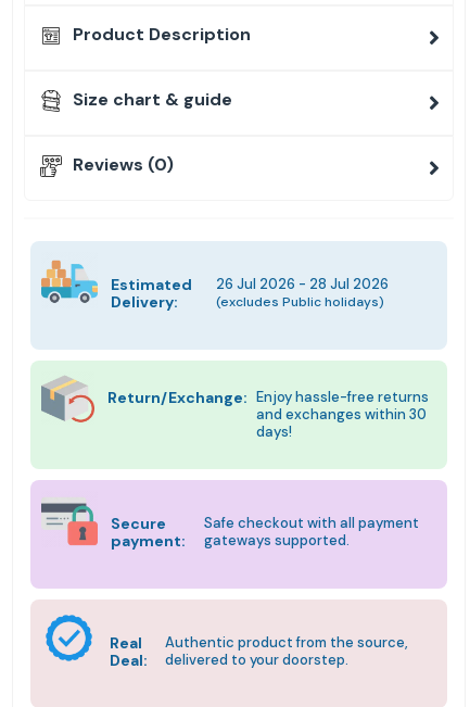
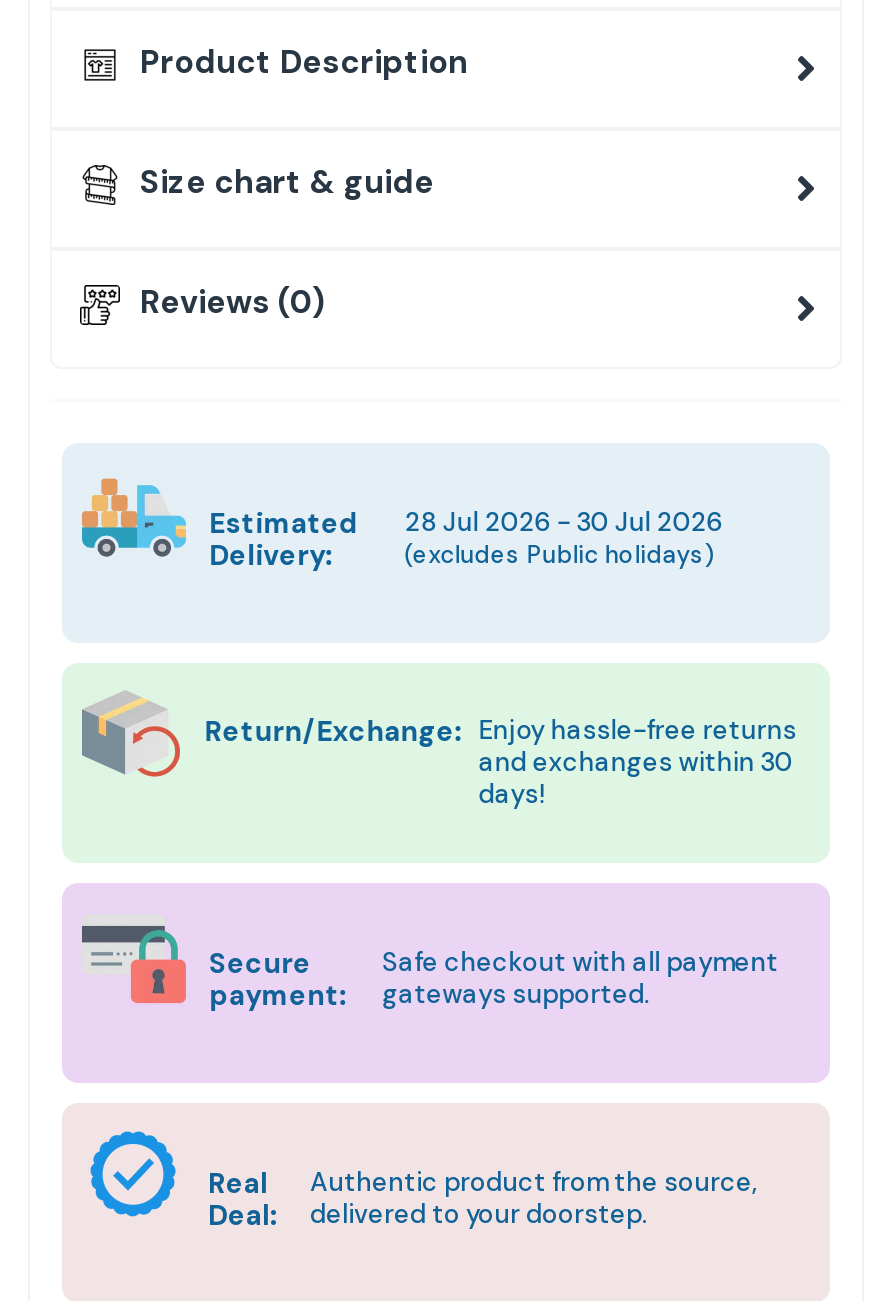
- Estimated 26 Jul 2026 - 28 Jul 2026
+ Estimated 28 Jul 2026 - 30 Jul 2026
